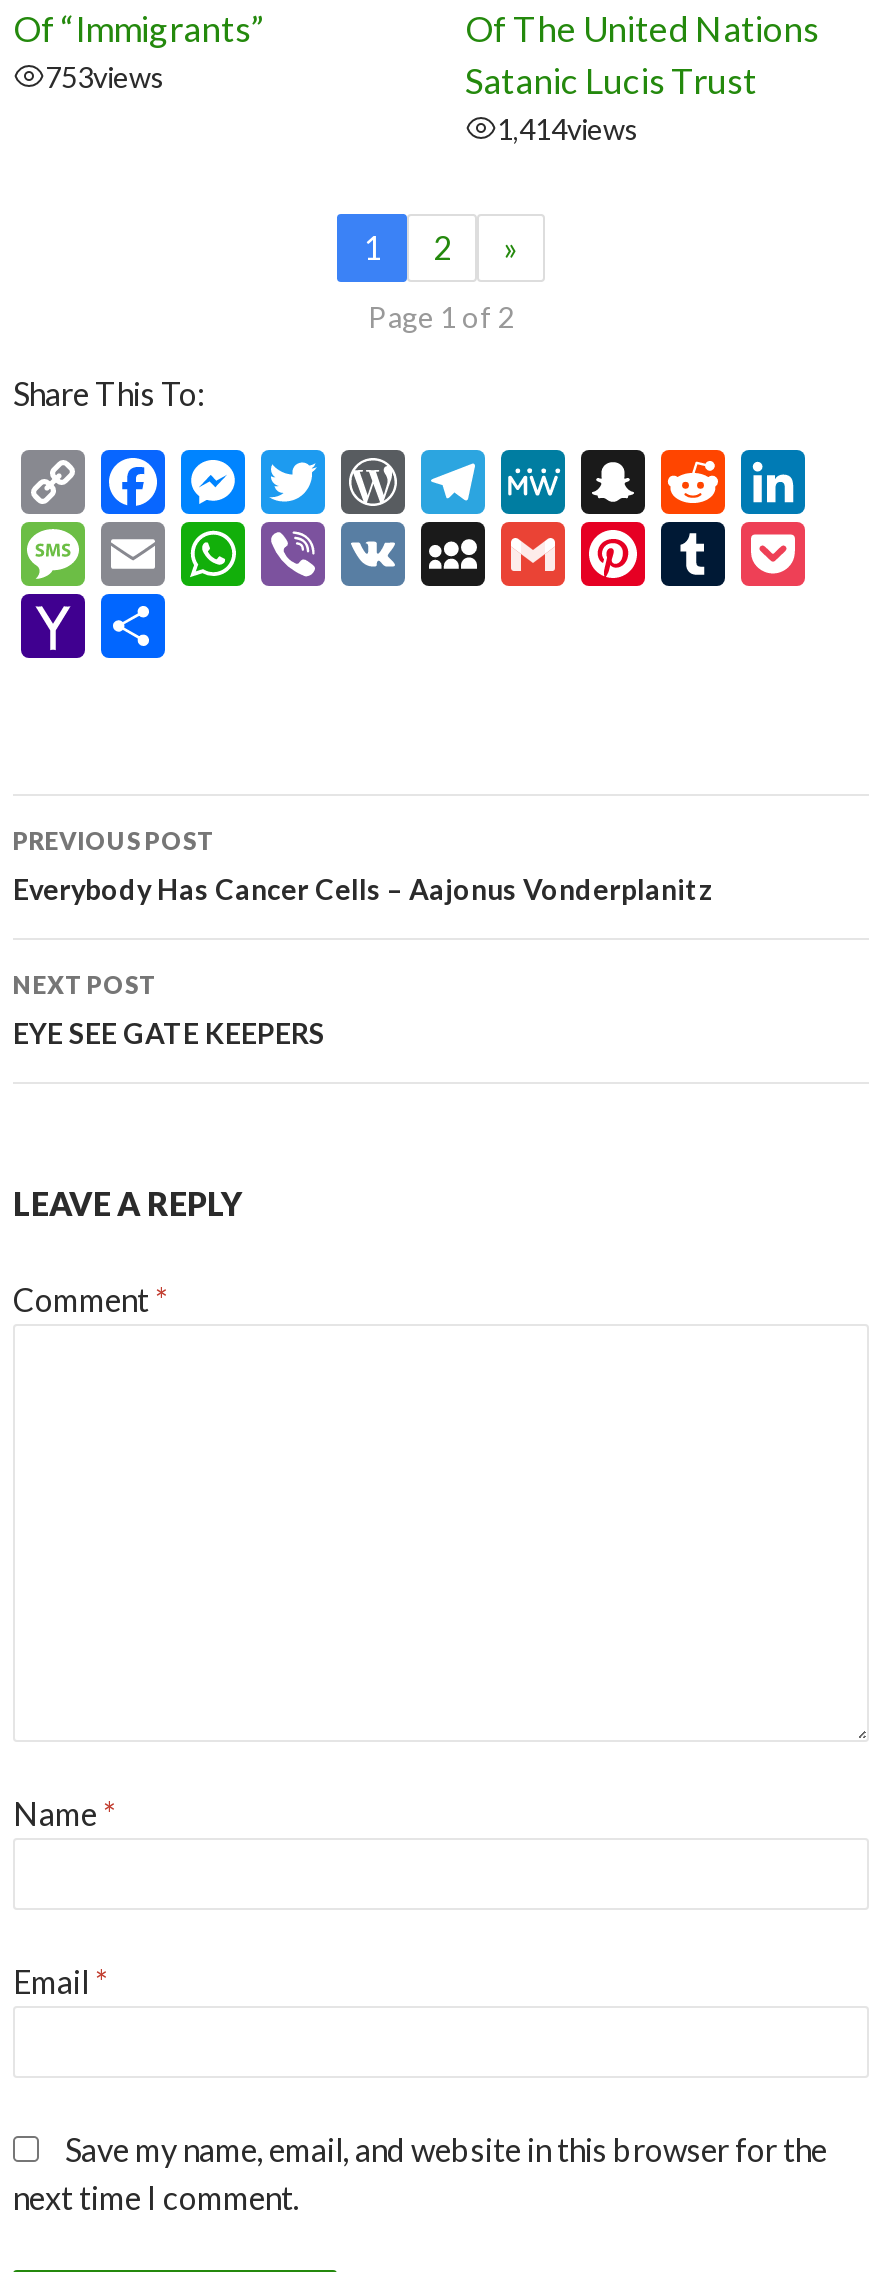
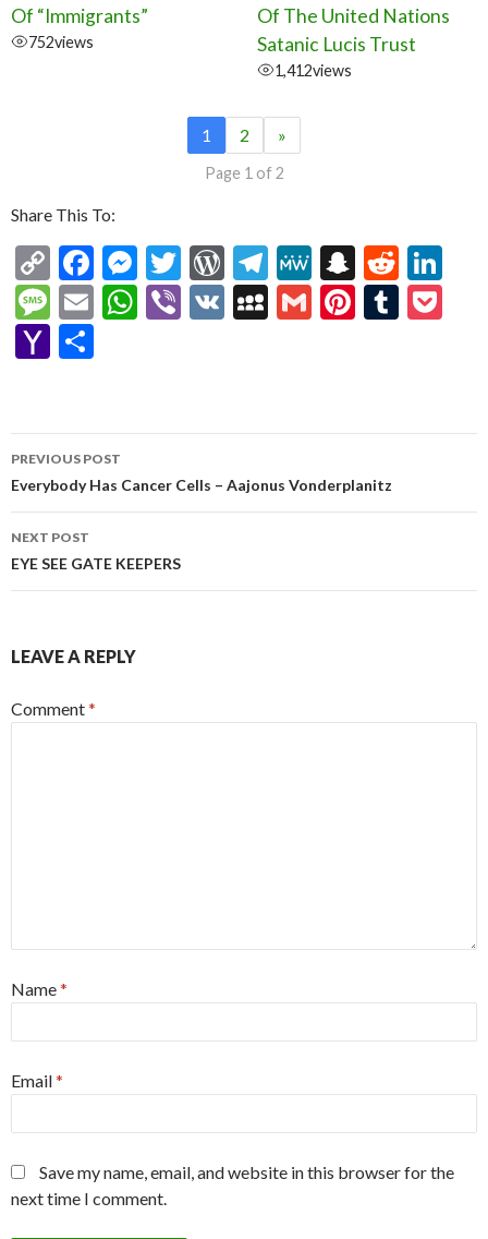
- 753views
+ 752views

- 1,414views
+ 1,412views
